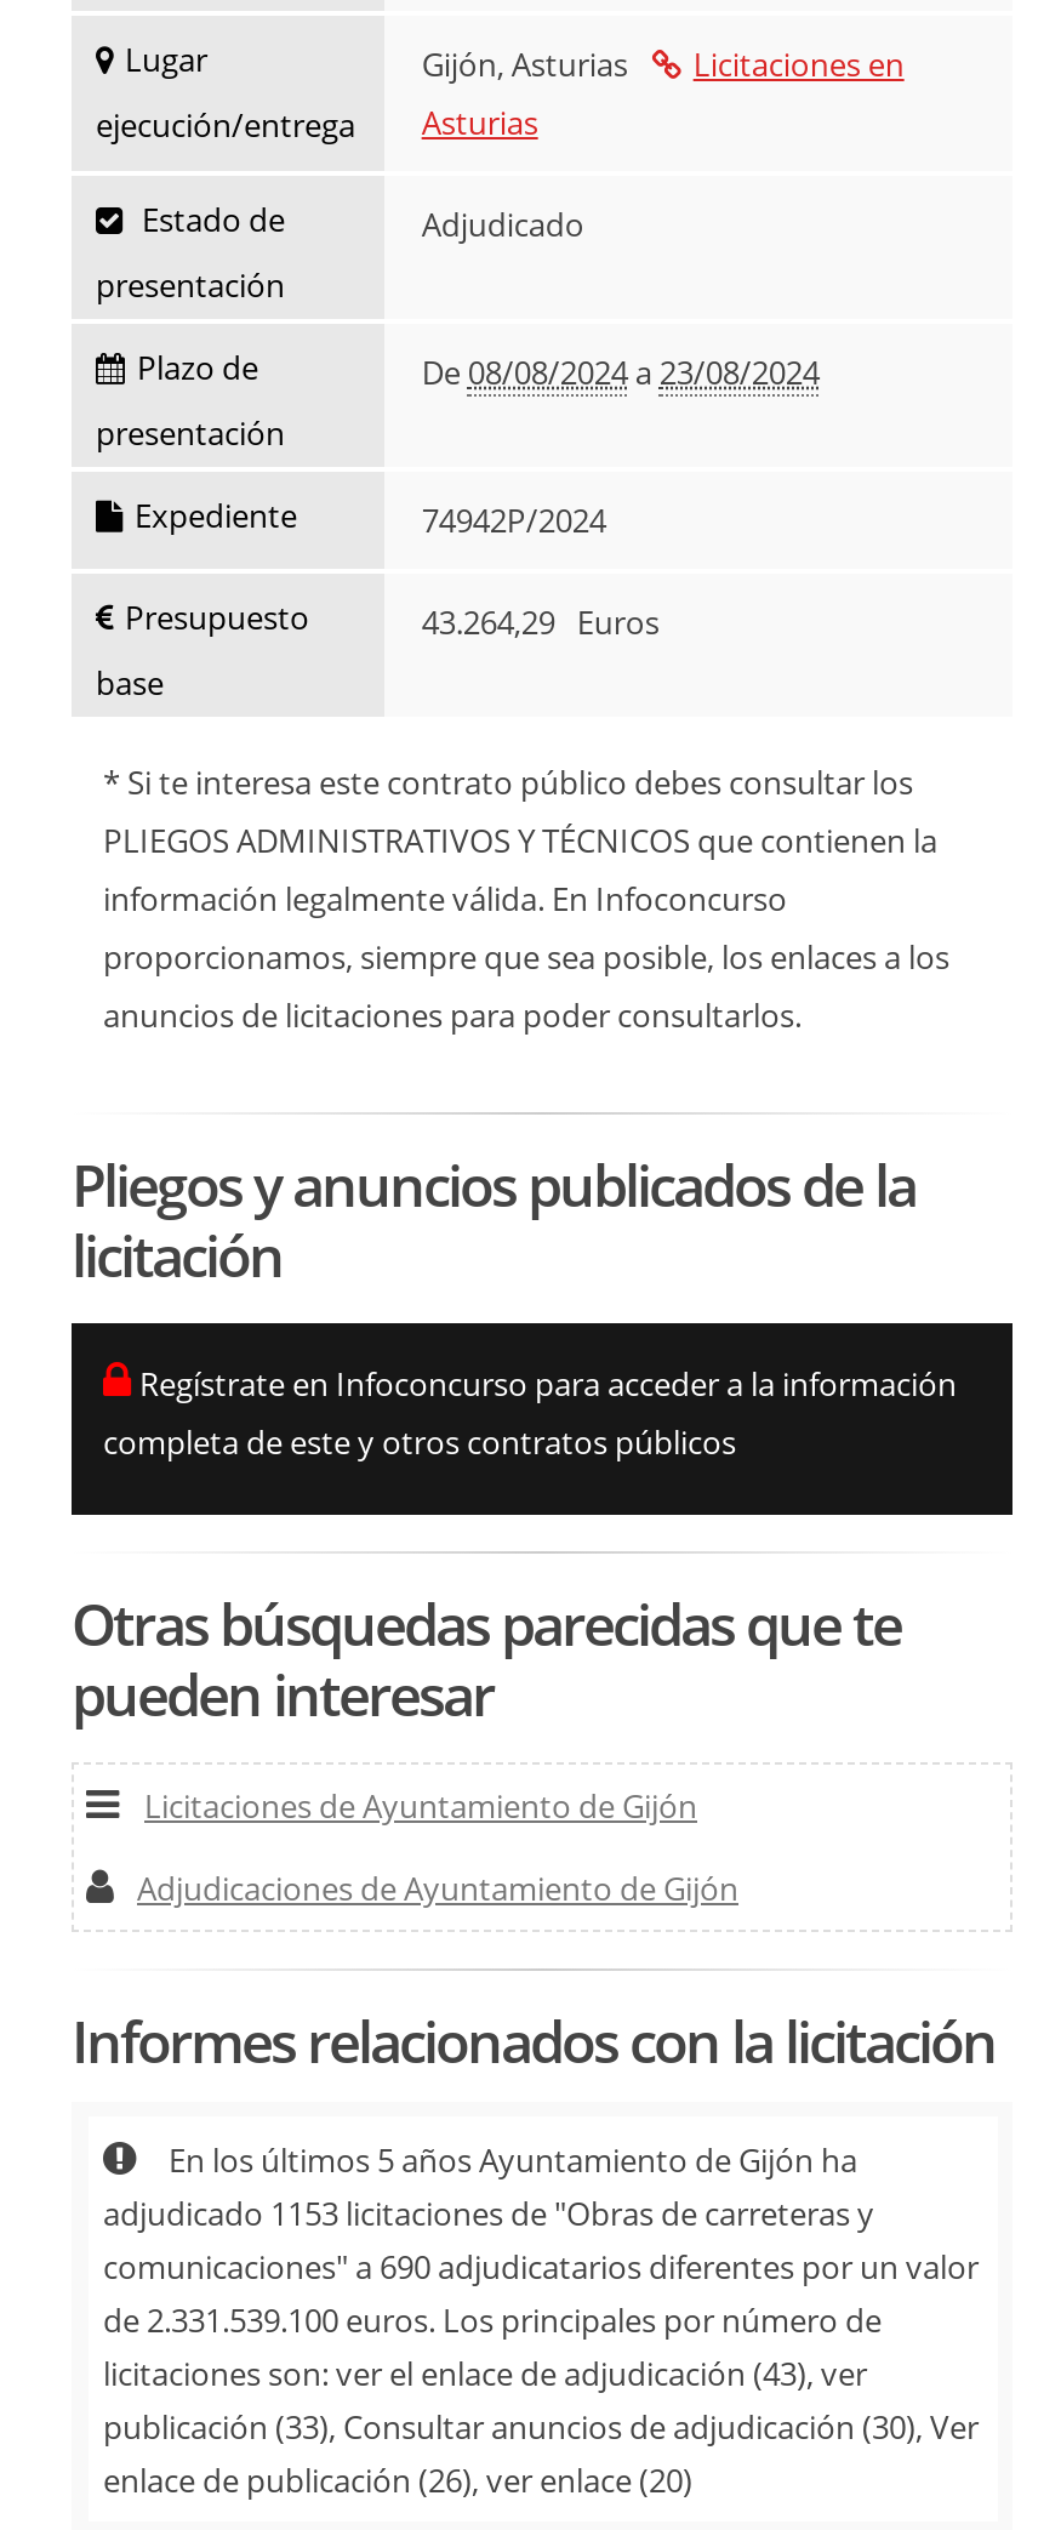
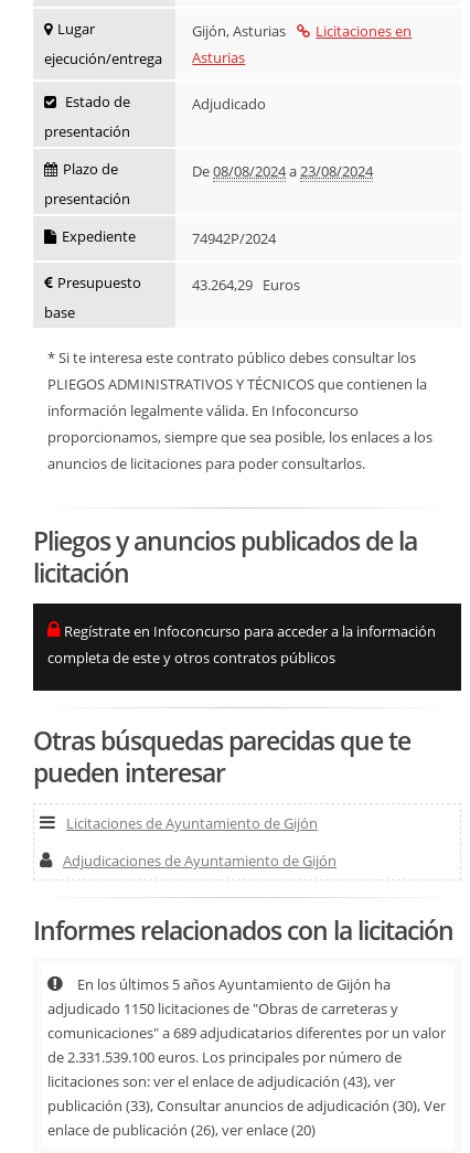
- adjudicado 1153 licitaciones de "Obras de carreteras y
+ adjudicado 1150 licitaciones de "Obras de carreteras y

- comunicaciones" a 690 adjudicatarios diferentes por un valor
+ comunicaciones" a 689 adjudicatarios diferentes por un valor
